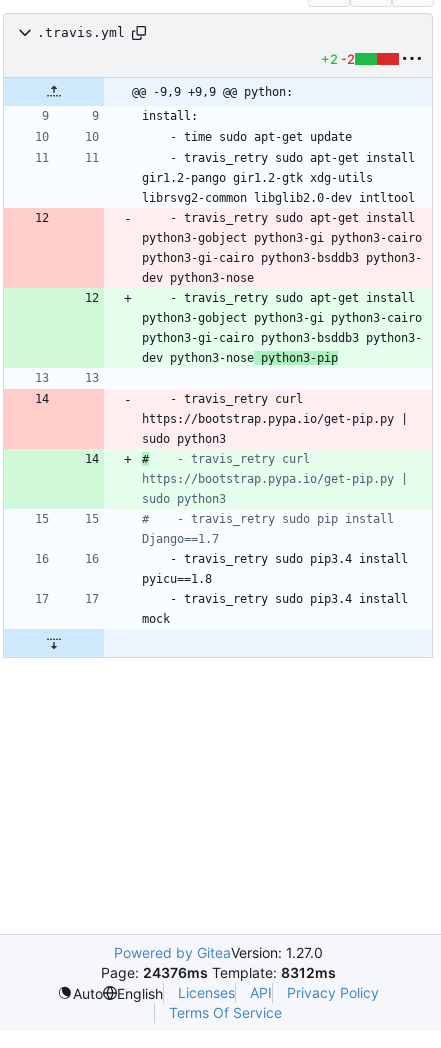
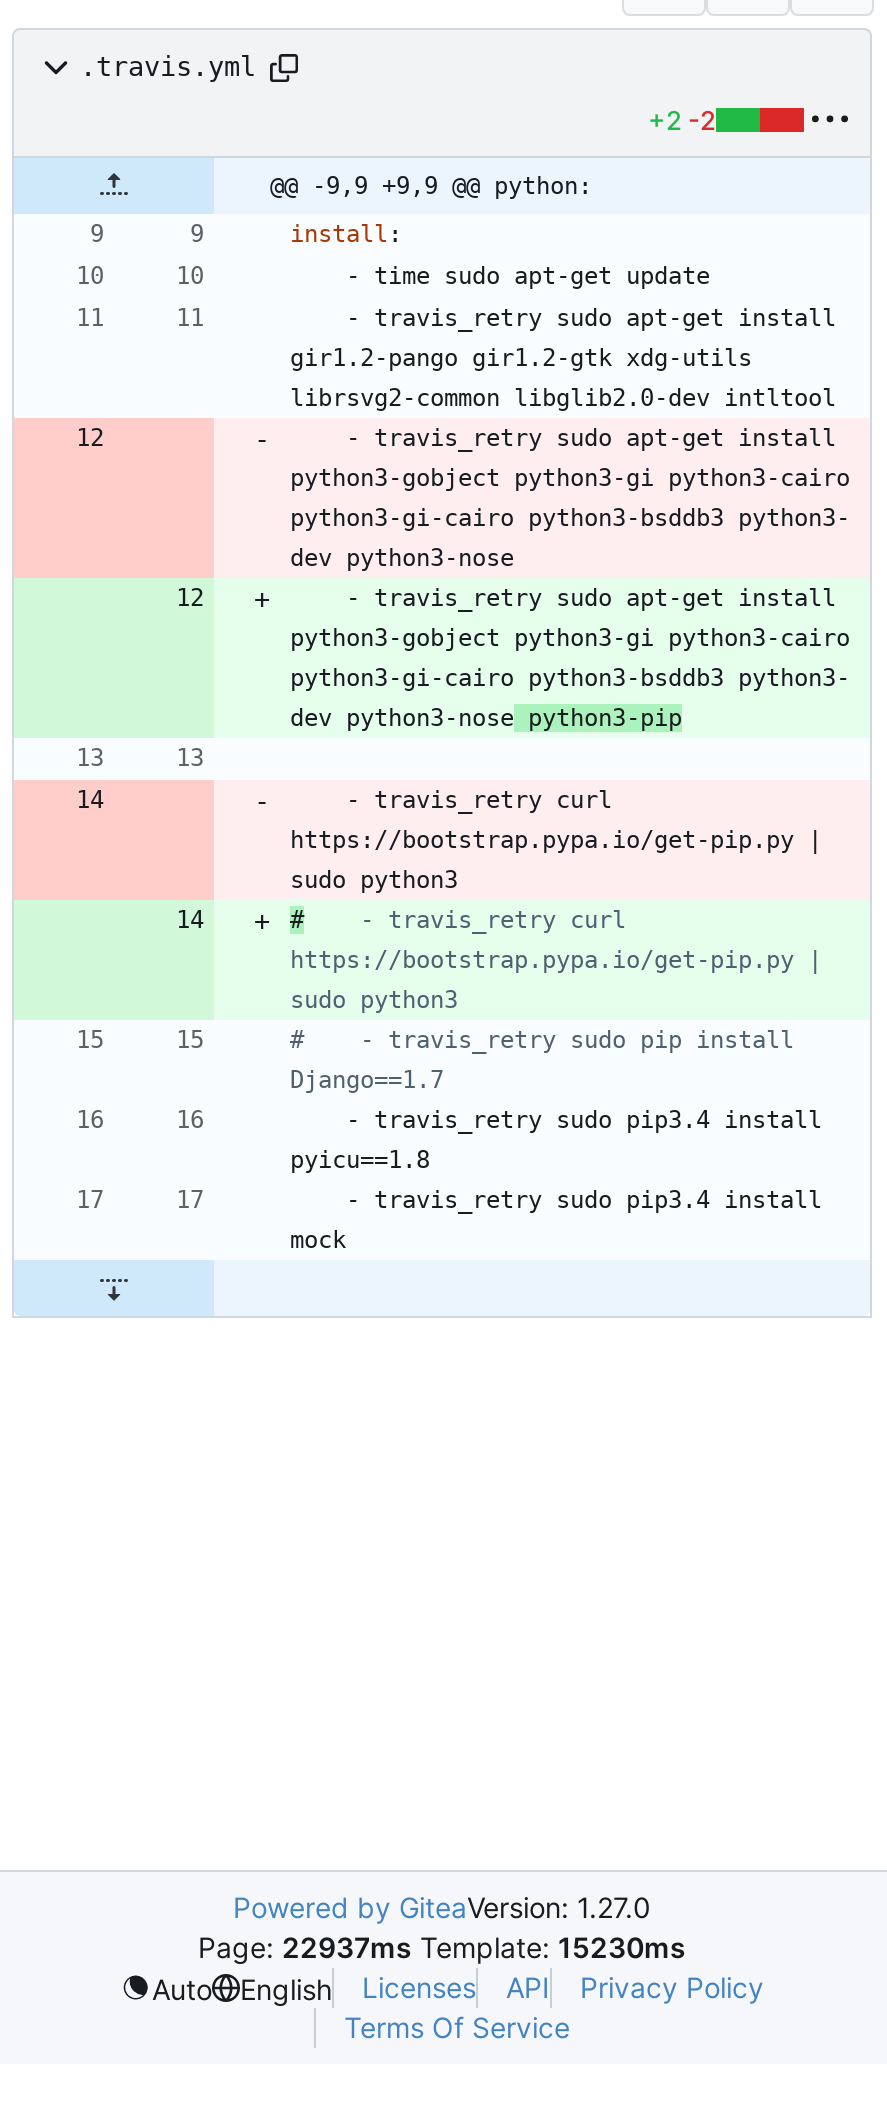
- Page: 24376ms Template: 8312ms
+ Page: 22937ms Template: 15230ms
